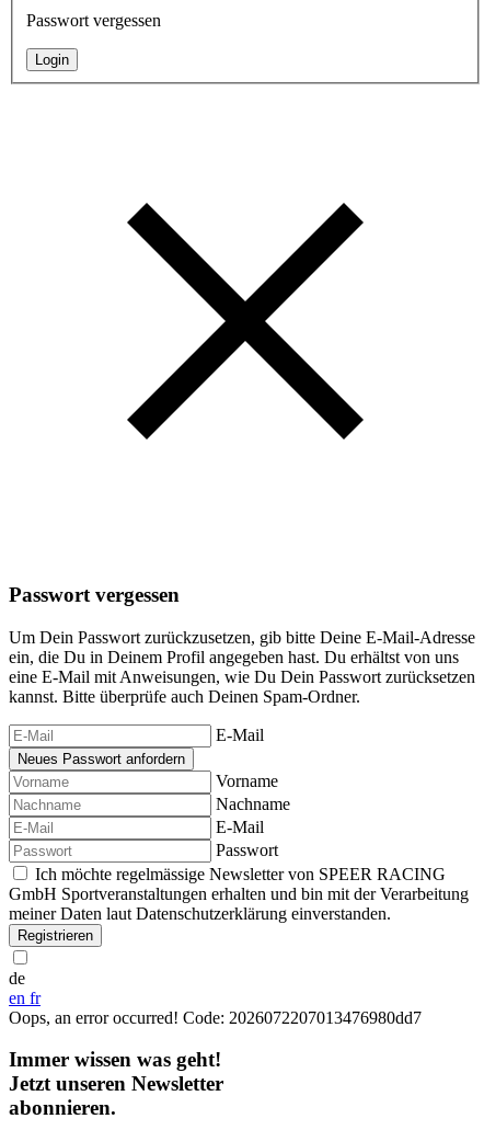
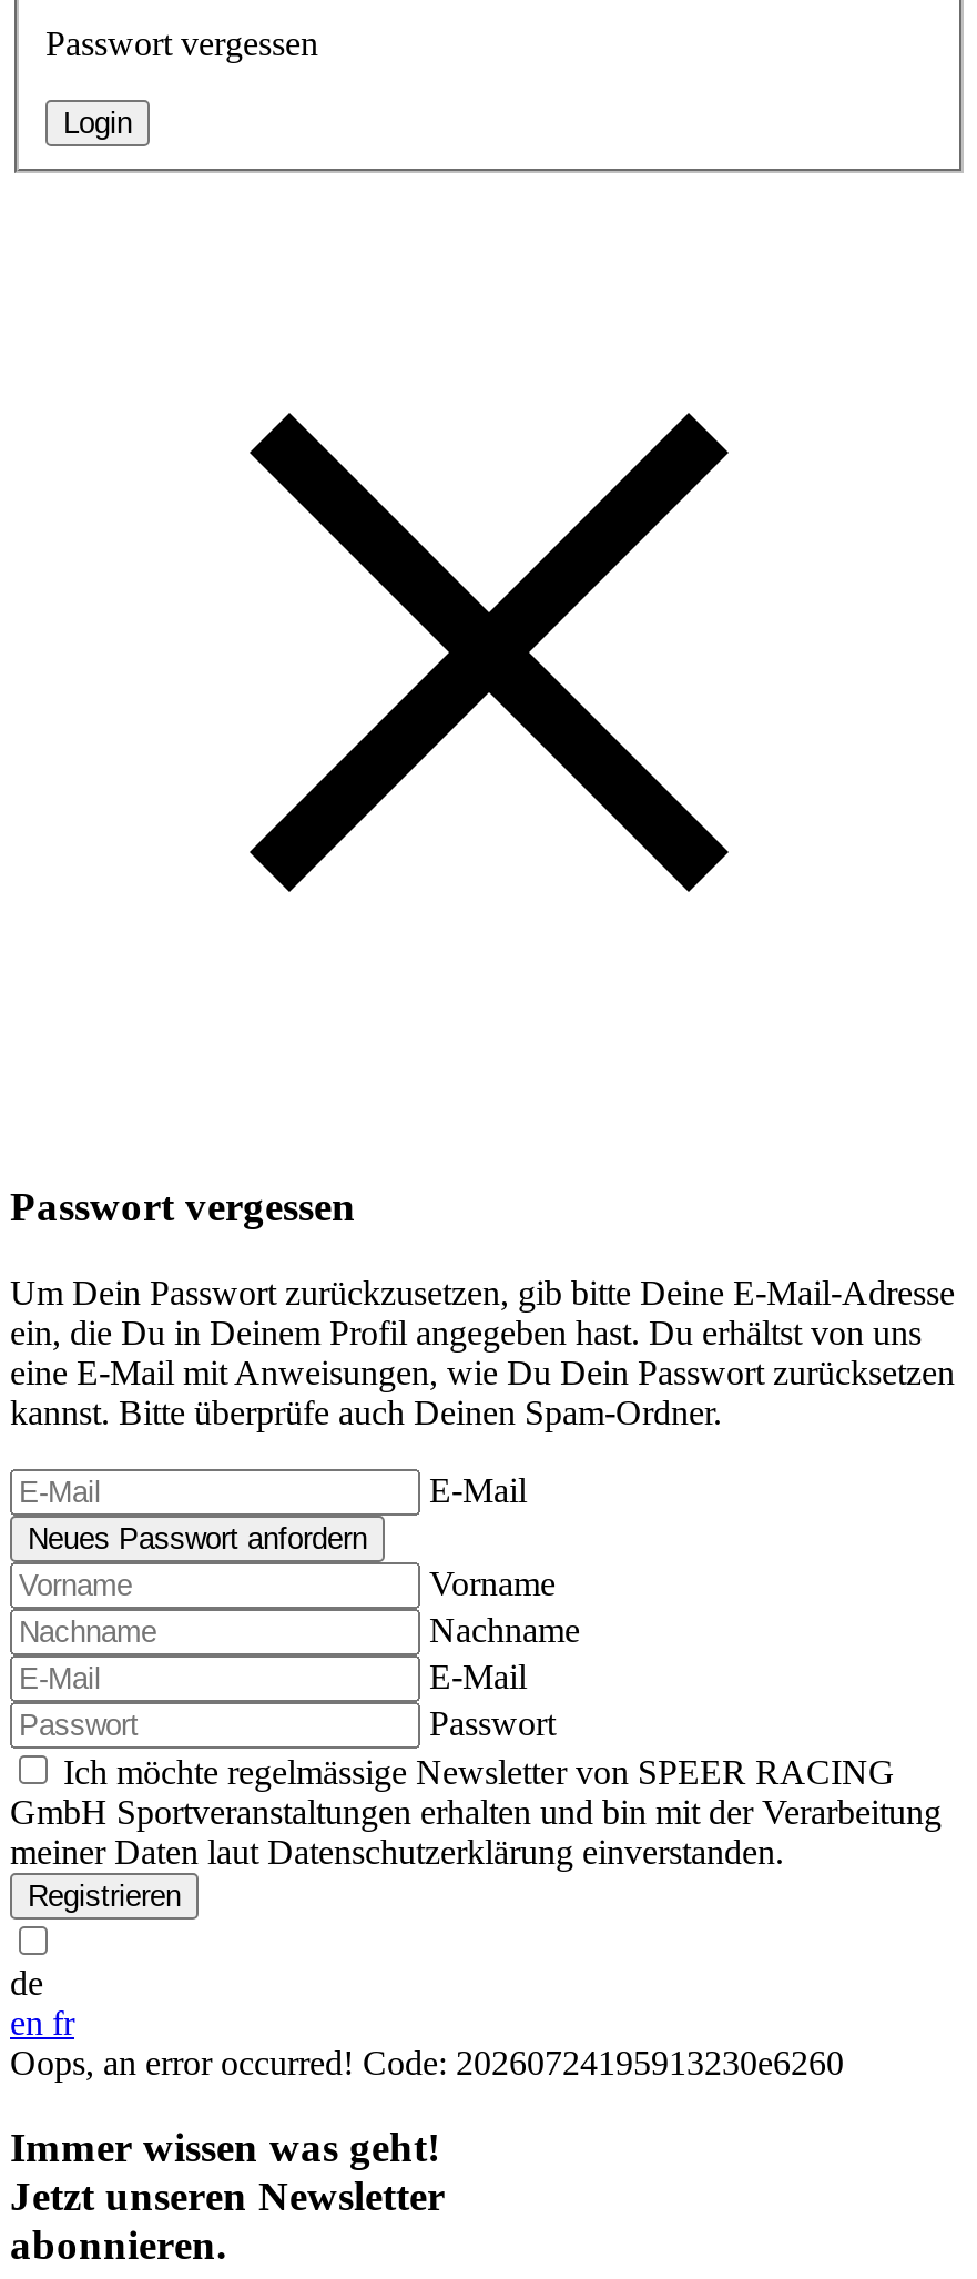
- Oops, an error occurred! Code: 2026072207013476980dd7
+ Oops, an error occurred! Code: 20260724195913230e6260
